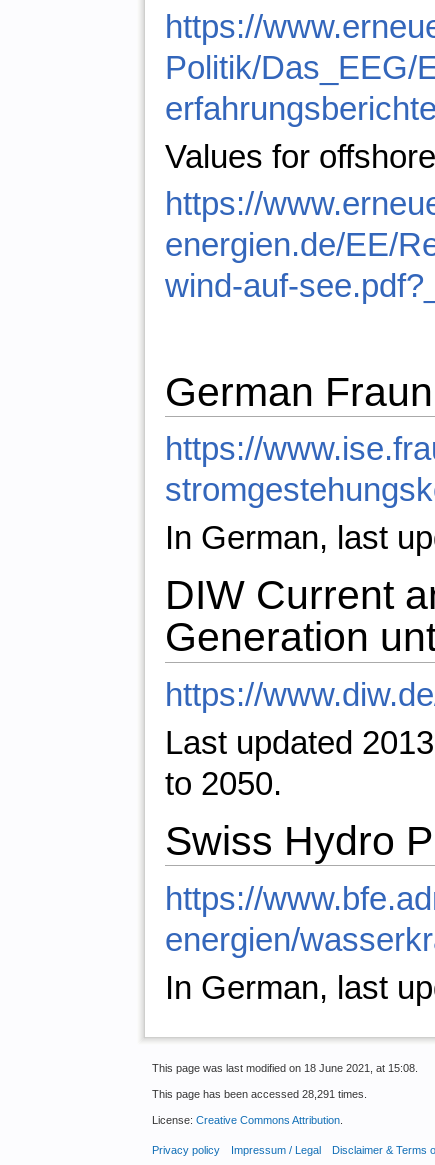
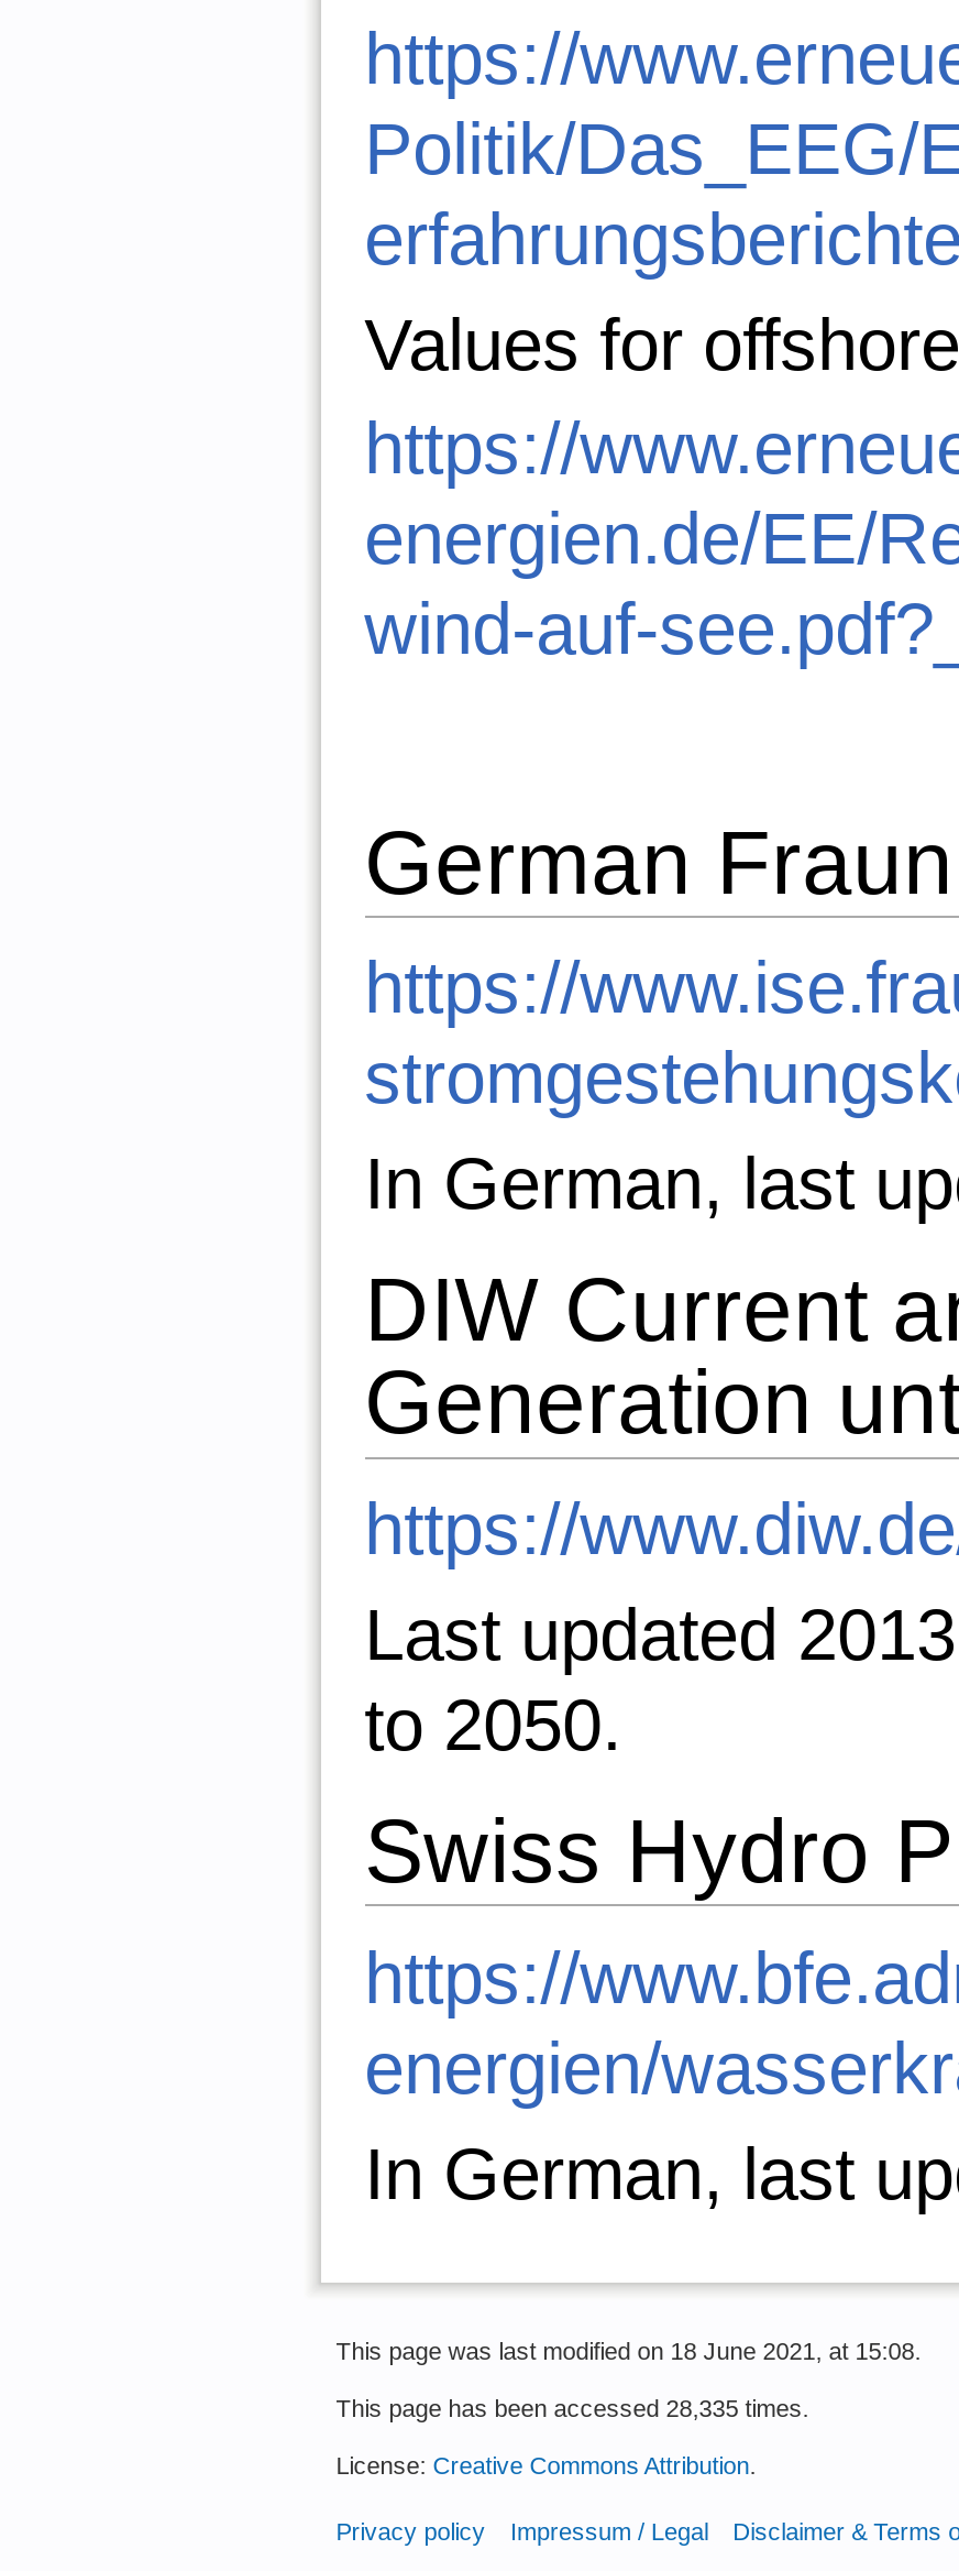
- This page has been accessed 28,291 times.
+ This page has been accessed 28,335 times.
